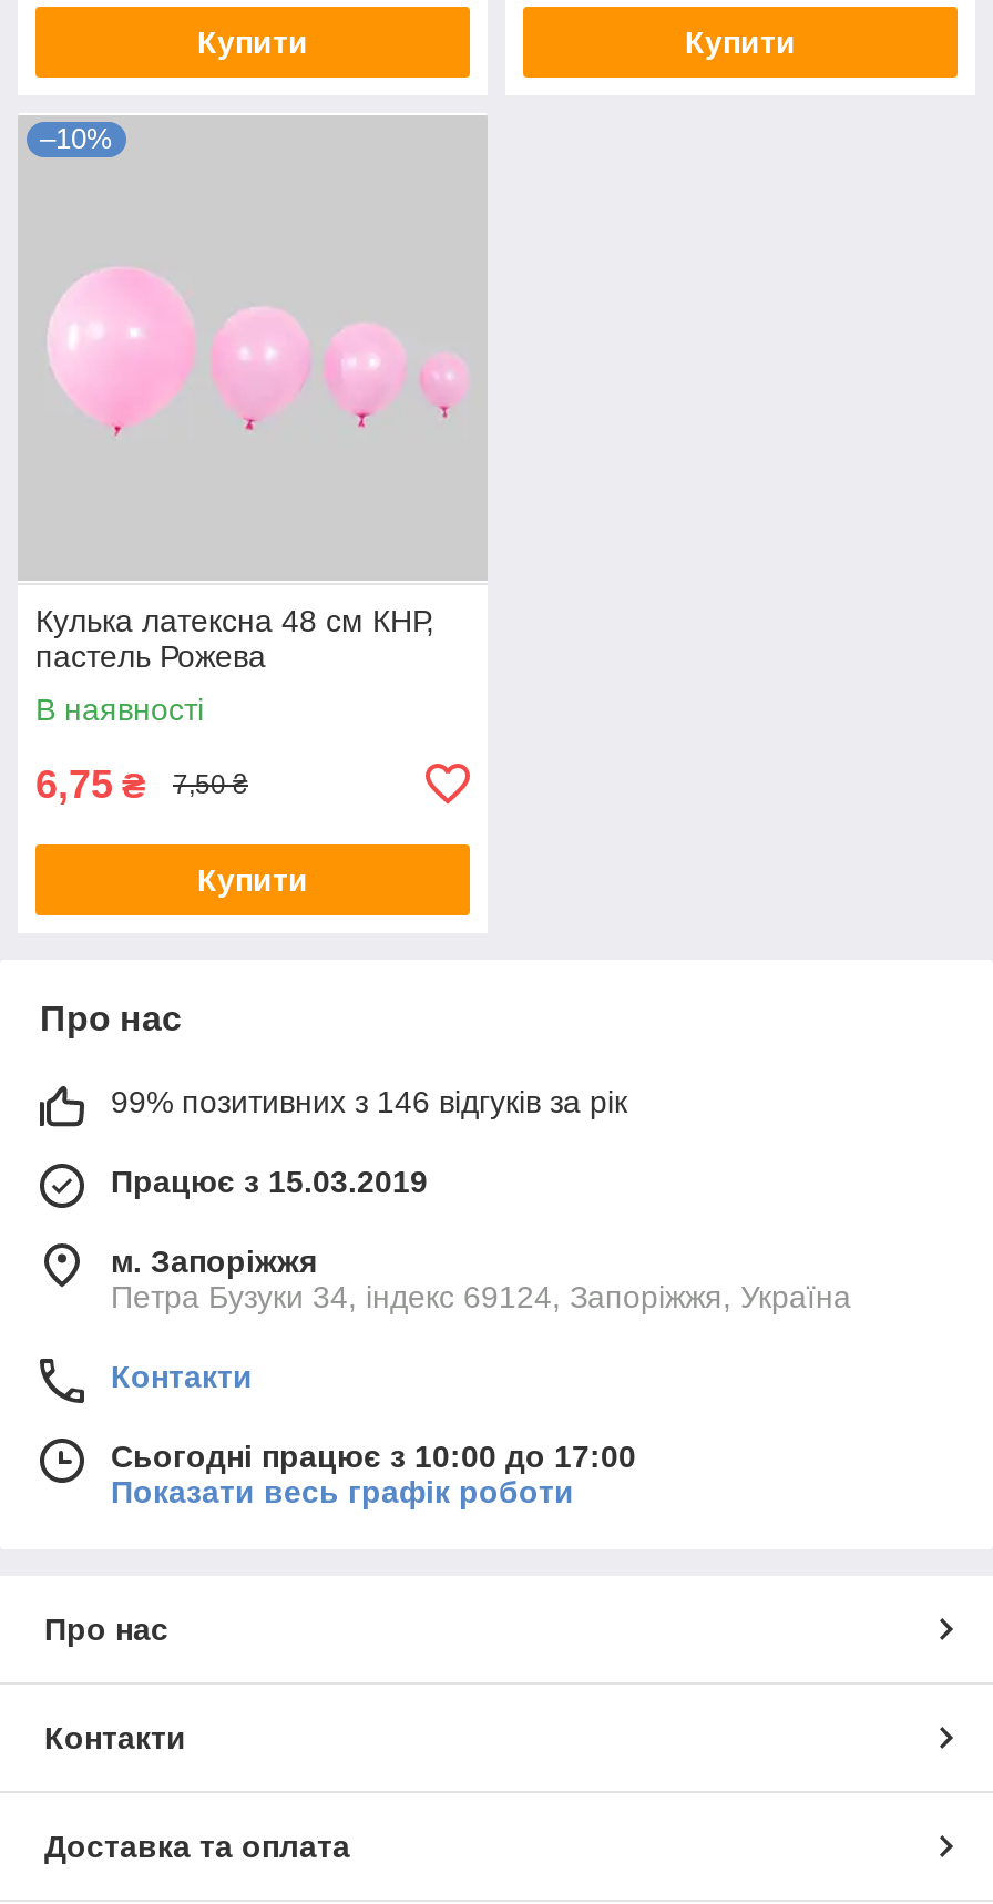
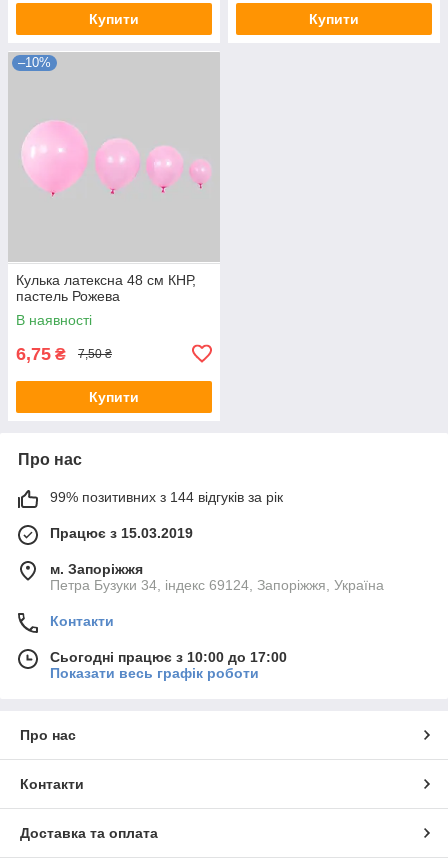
- 99% позитивних з 146 відгуків за рік
+ 99% позитивних з 144 відгуків за рік
